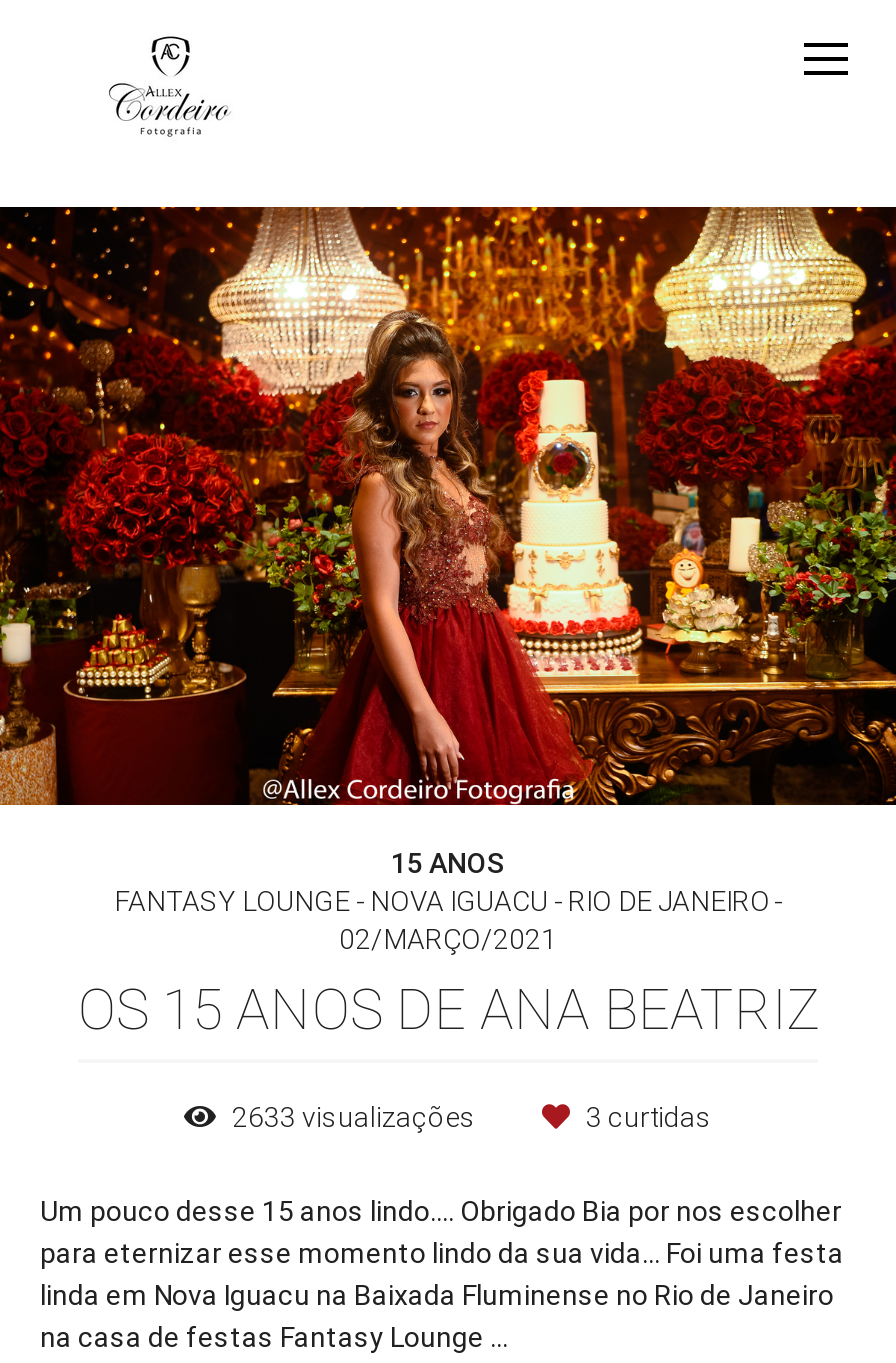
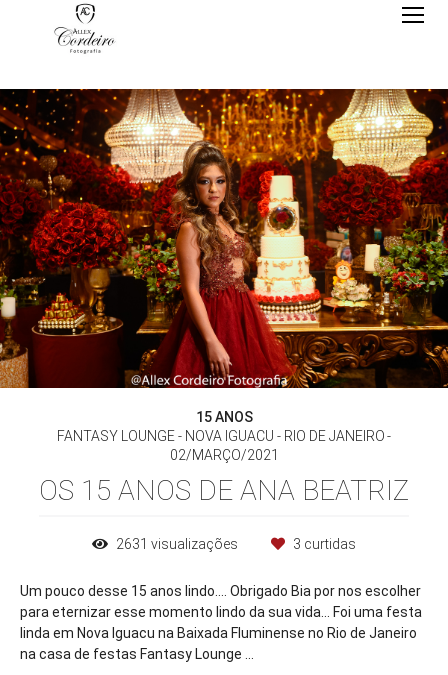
- 2633 visualizações
+ 2631 visualizações
